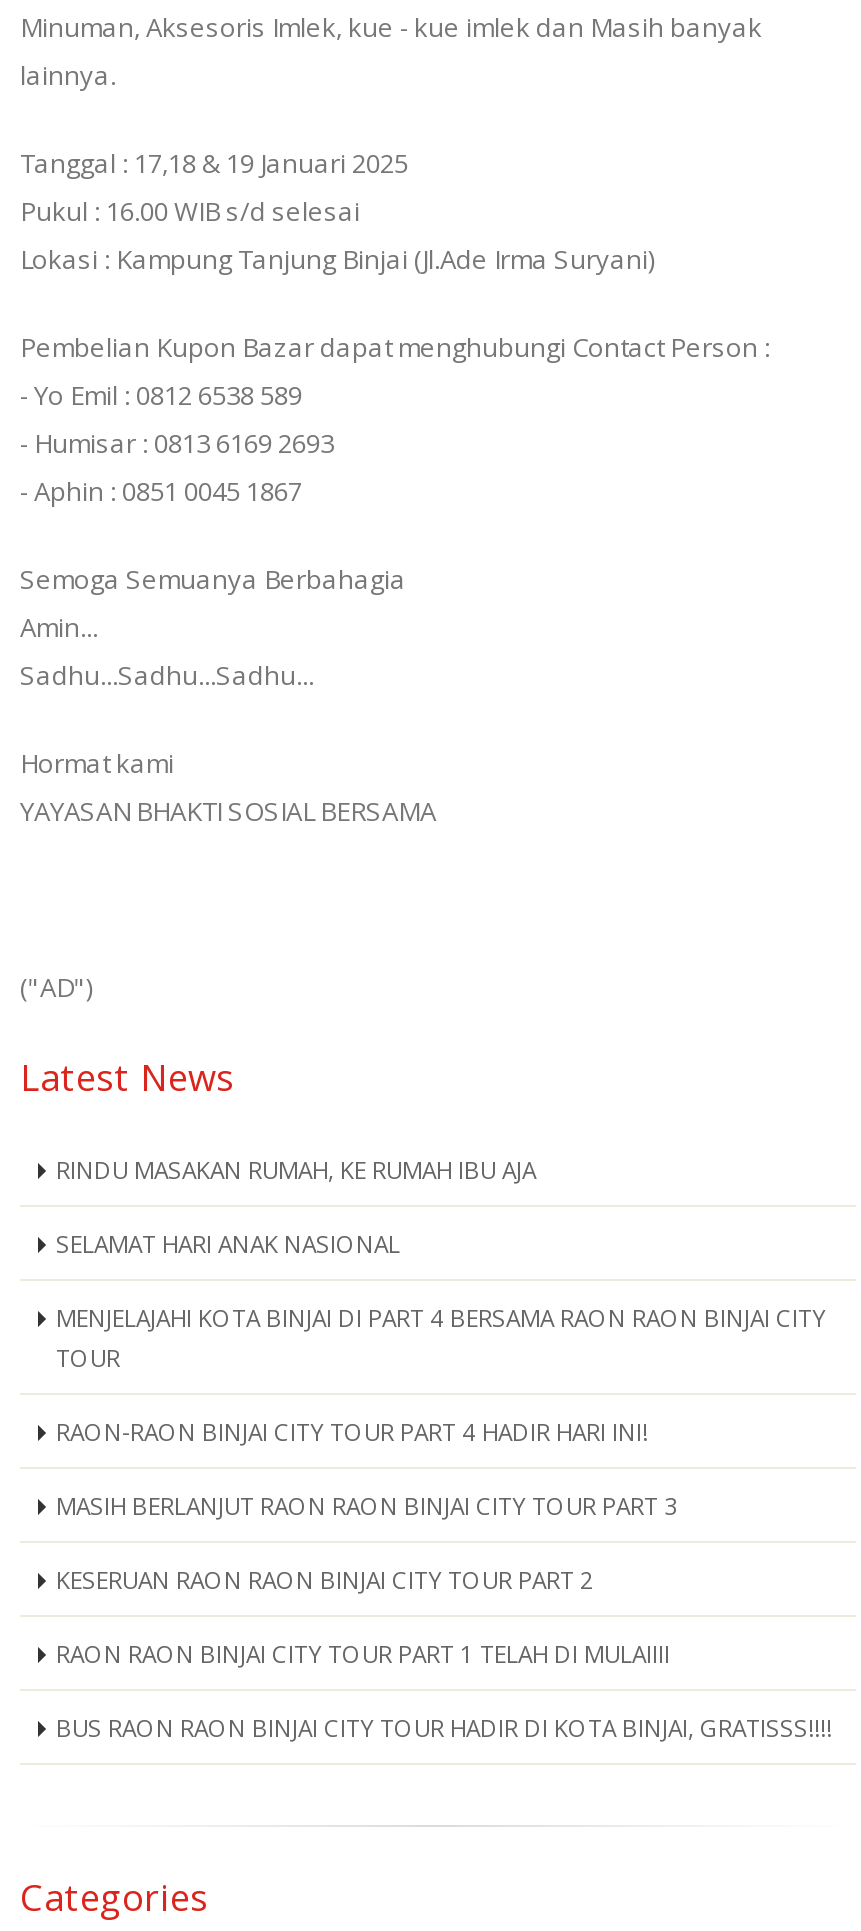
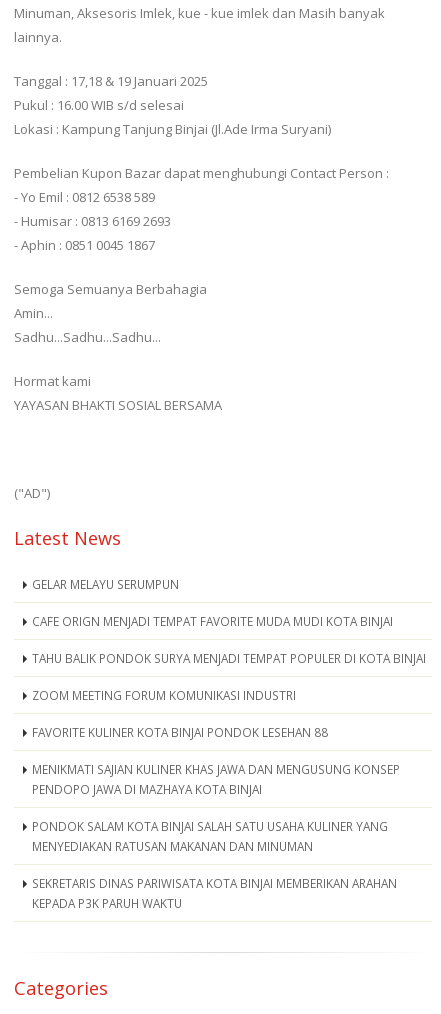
- RINDU MASAKAN RUMAH, KE RUMAH IBU AJA
+ GELAR MELAYU SERUMPUN

- SELAMAT HARI ANAK NASIONAL
+ CAFE ORIGN MENJADI TEMPAT FAVORITE MUDA MUDI KOTA BINJAI

- MENJELAJAHI KOTA BINJAI DI PART 4 BERSAMA RAON RAON BINJAI CITY
- TOUR
+ TAHU BALIK PONDOK SURYA MENJADI TEMPAT POPULER DI KOTA BINJAI

- RAON-RAON BINJAI CITY TOUR PART 4 HADIR HARI INI!
+ ZOOM MEETING FORUM KOMUNIKASI INDUSTRI

- MASIH BERLANJUT RAON RAON BINJAI CITY TOUR PART 3
+ FAVORITE KULINER KOTA BINJAI PONDOK LESEHAN 88

- KESERUAN RAON RAON BINJAI CITY TOUR PART 2
+ MENIKMATI SAJIAN KULINER KHAS JAWA DAN MENGUSUNG KONSEP
+ PENDOPO JAWA DI MAZHAYA KOTA BINJAI

- RAON RAON BINJAI CITY TOUR PART 1 TELAH DI MULAIIII
+ PONDOK SALAM KOTA BINJAI SALAH SATU USAHA KULINER YANG
+ MENYEDIAKAN RATUSAN MAKANAN DAN MINUMAN

- BUS RAON RAON BINJAI CITY TOUR HADIR DI KOTA BINJAI, GRATISSS!!!!
+ SEKRETARIS DINAS PARIWISATA KOTA BINJAI MEMBERIKAN ARAHAN
+ KEPADA P3K PARUH WAKTU
